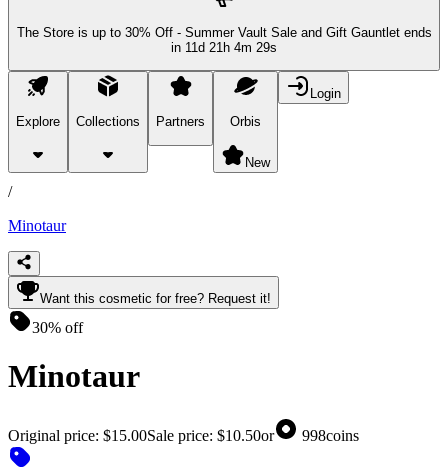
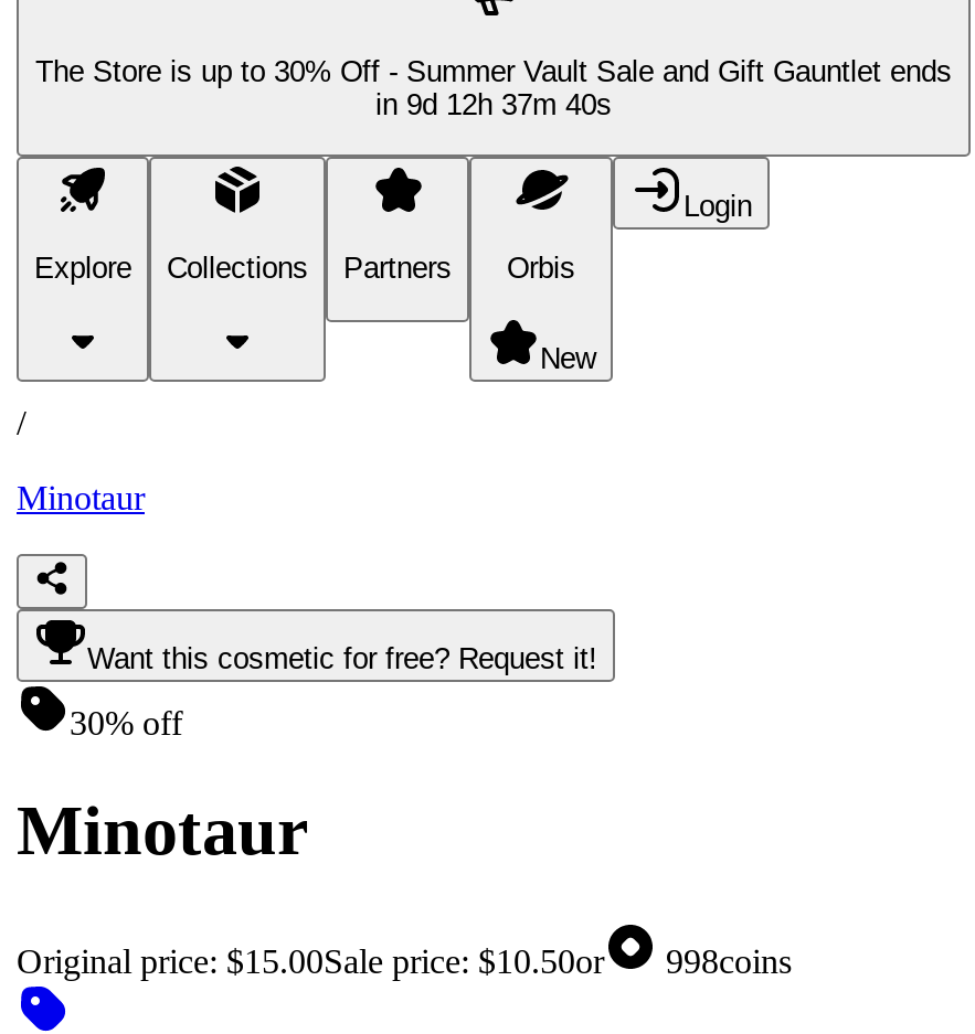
- in 11d 21h 4m 29s
+ in 9d 12h 37m 40s
